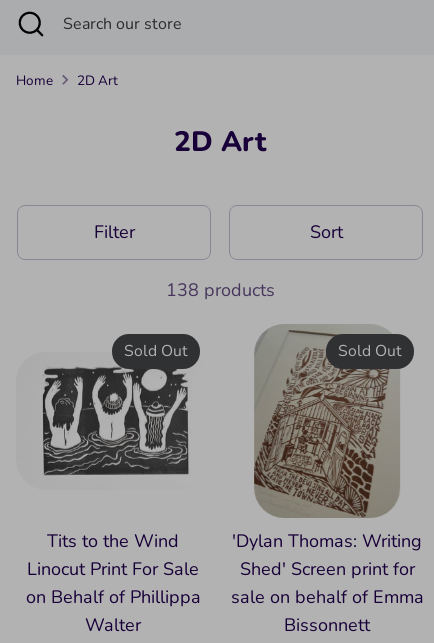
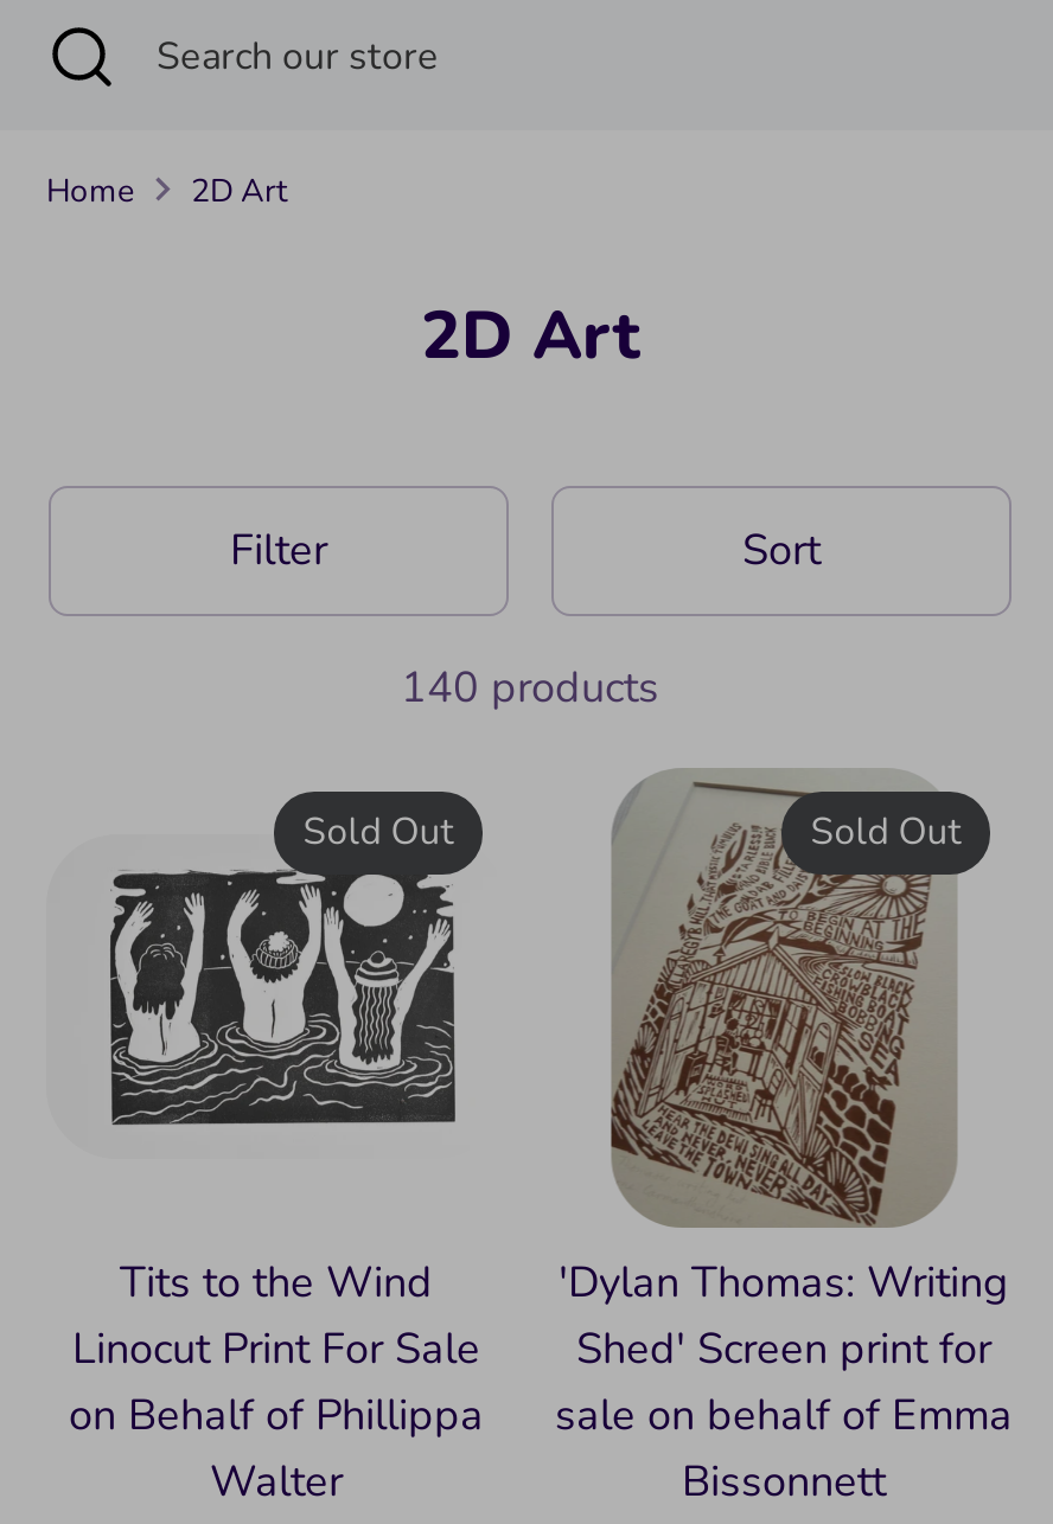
- 138 products
+ 140 products
